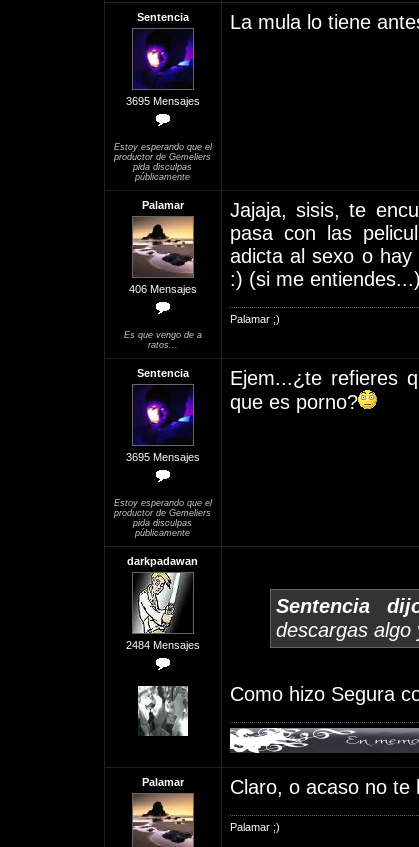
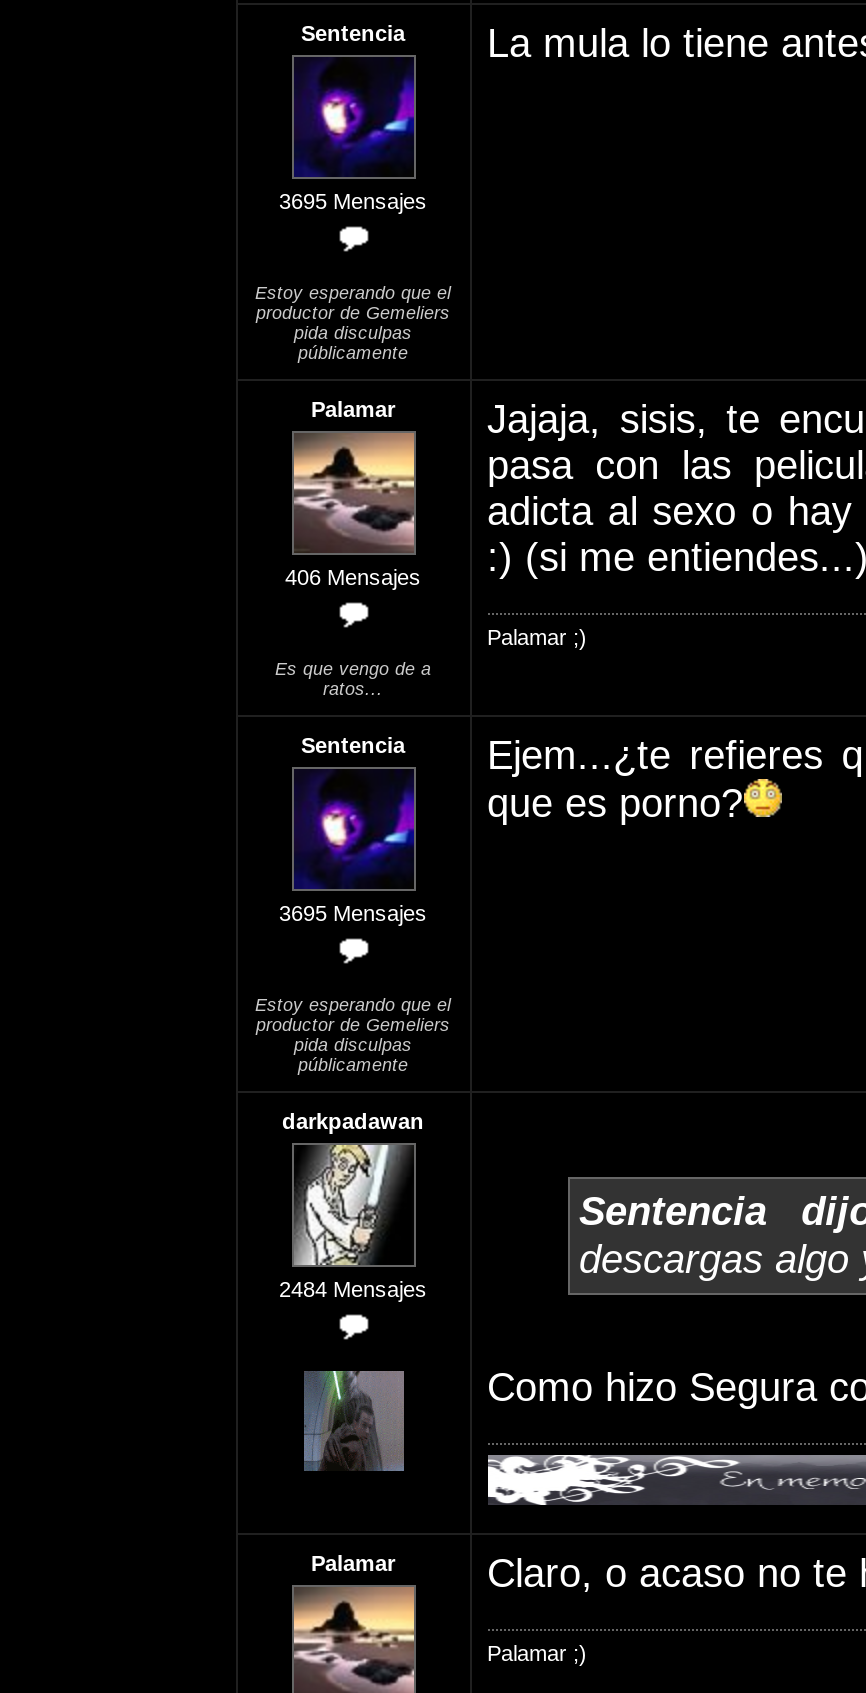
- [image]
+ [image]
